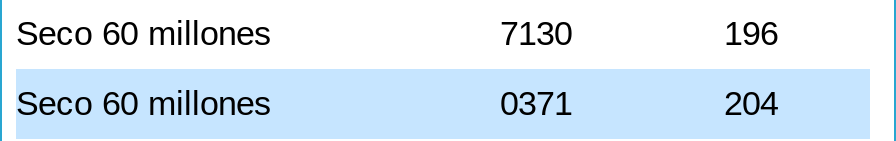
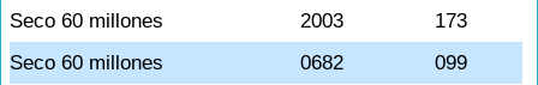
- 7130
+ 2003

- 196
+ 173

- 0371
+ 0682

- 204
+ 099
